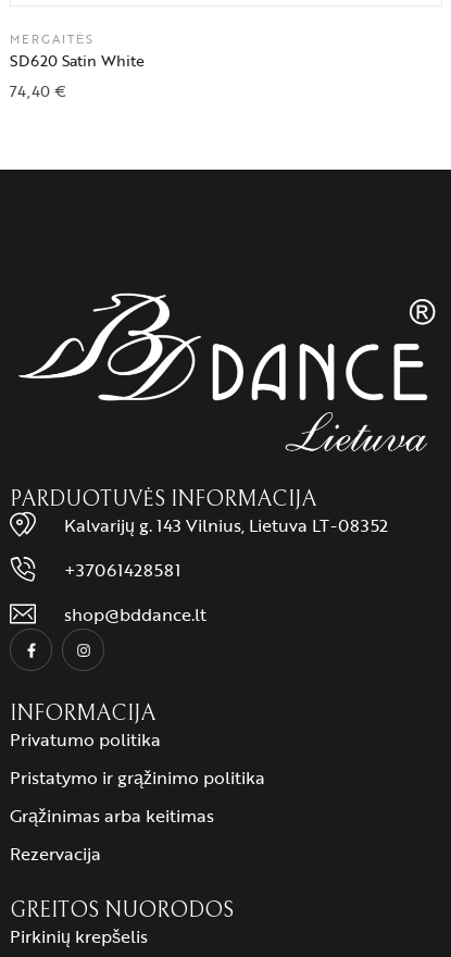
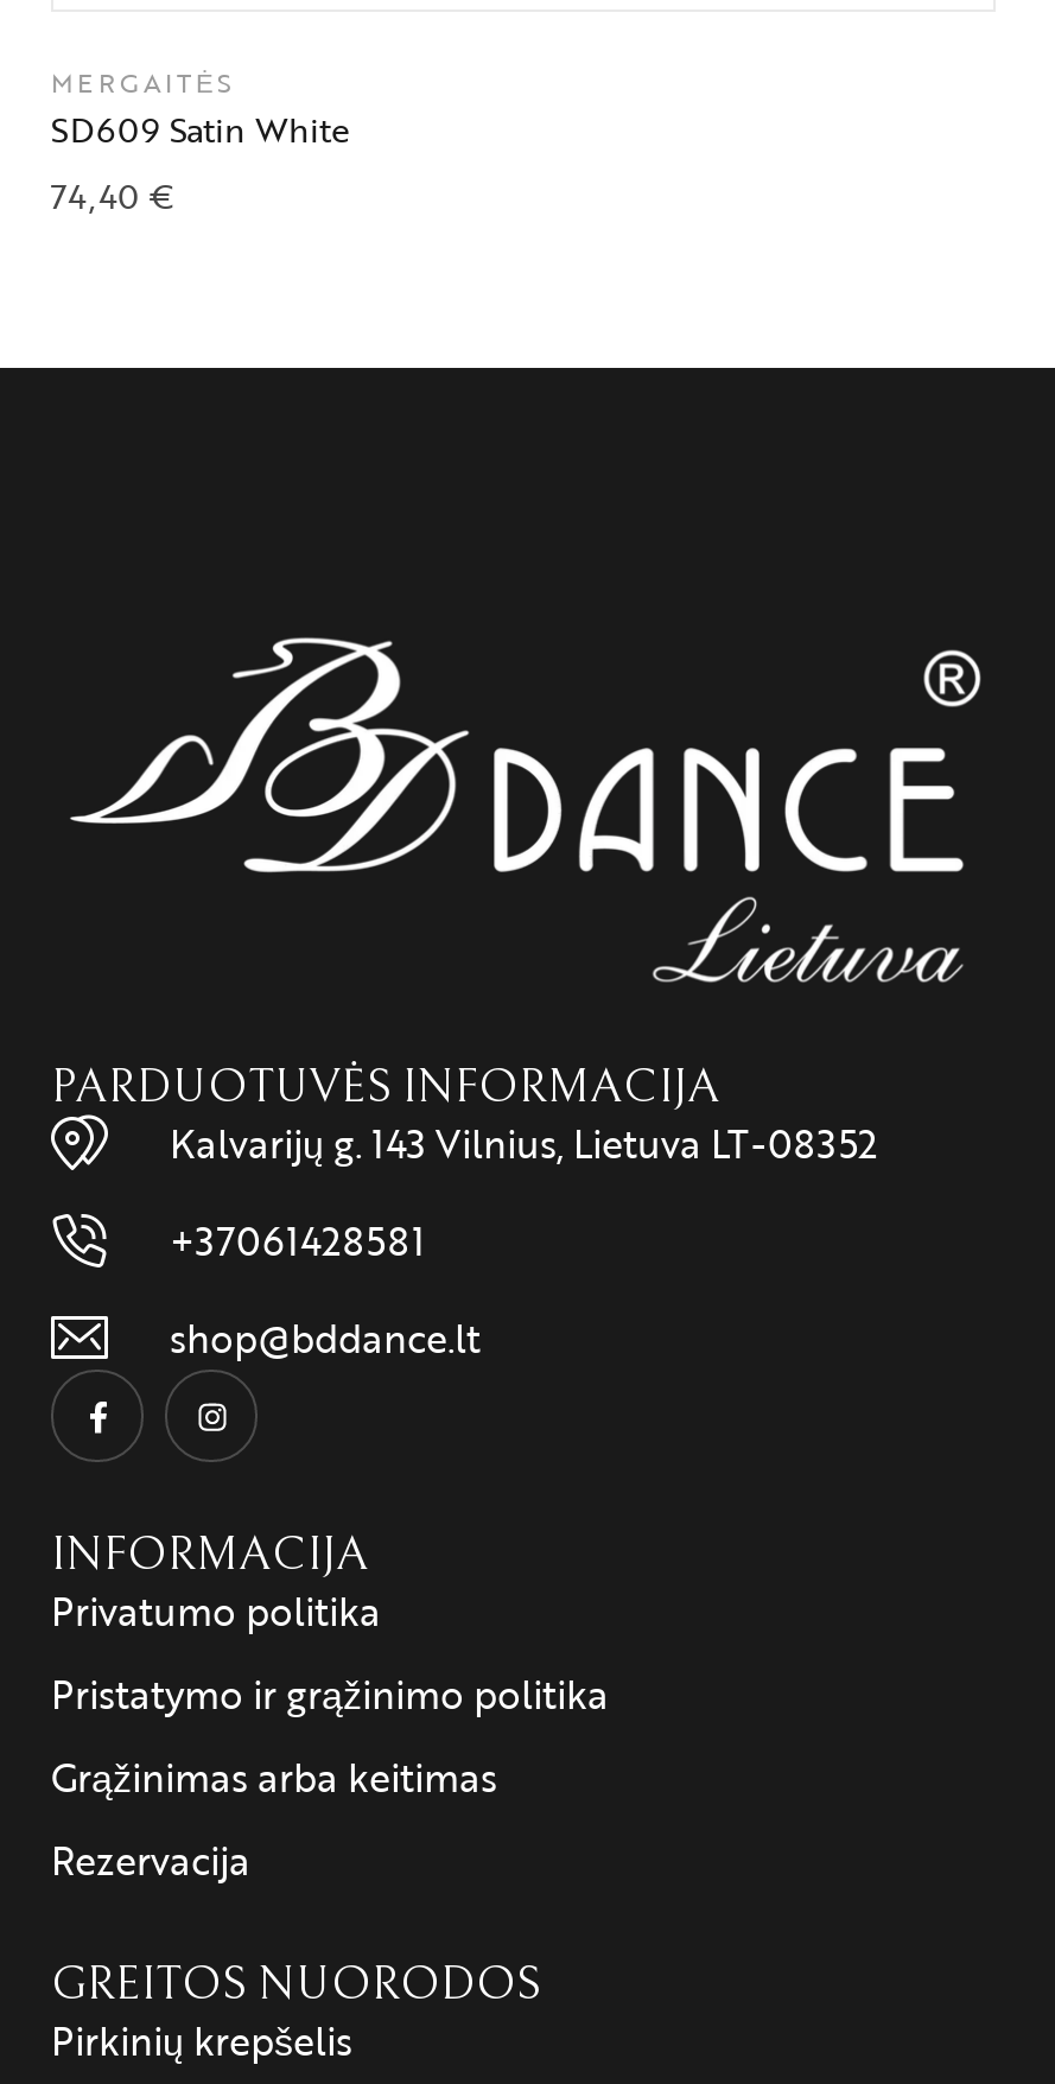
- SD620 Satin White
+ SD609 Satin White
